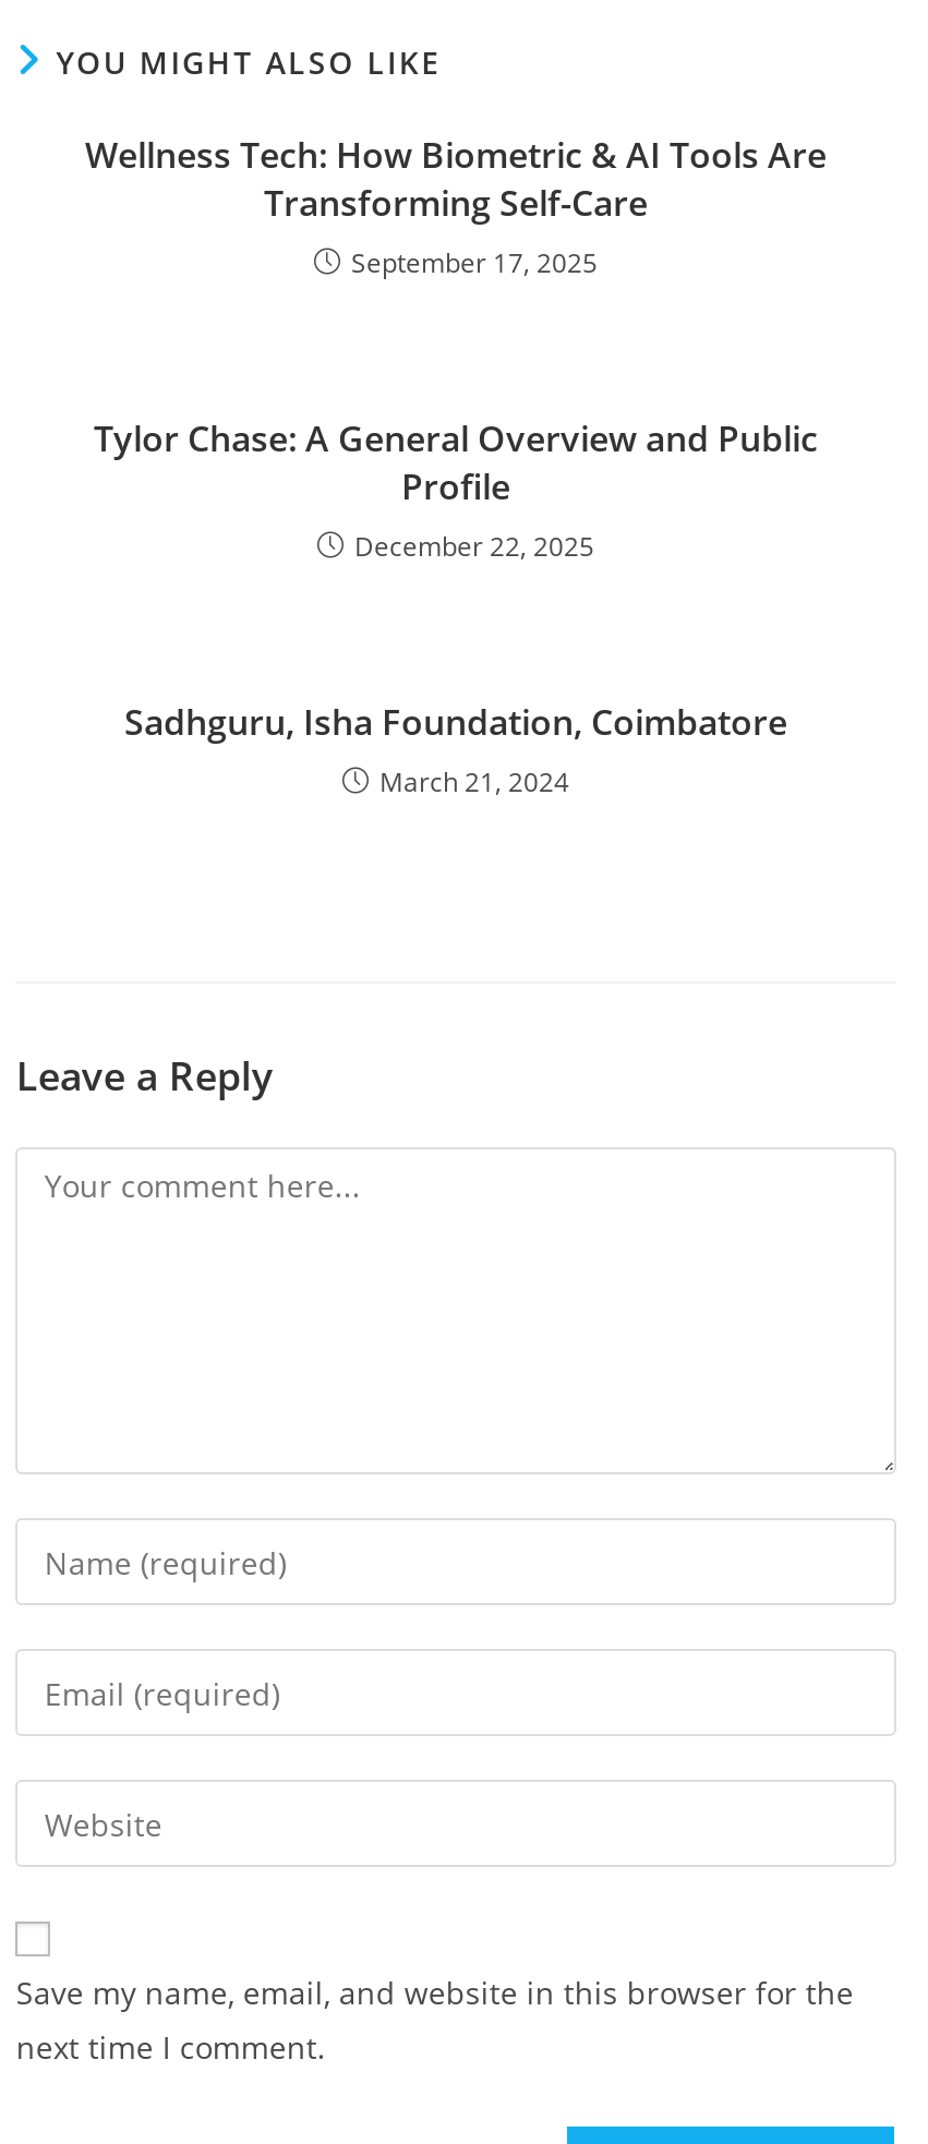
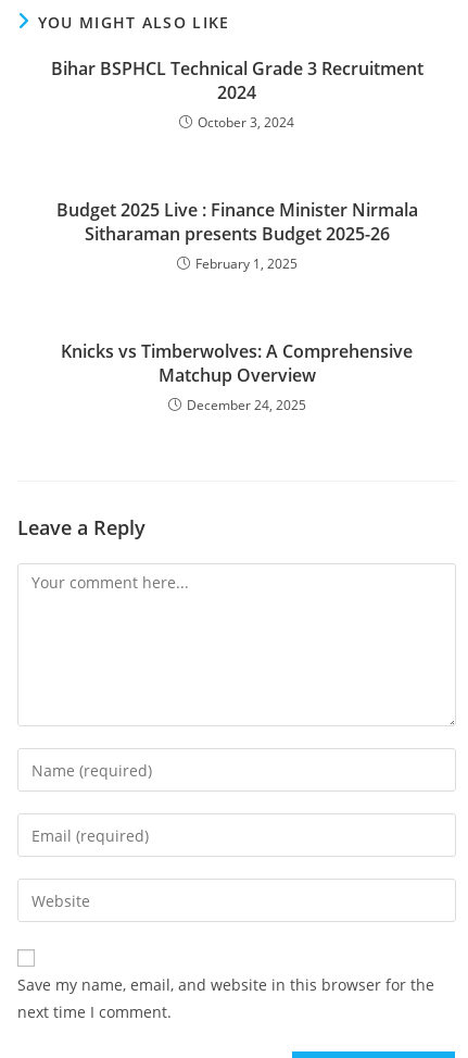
- Wellness Tech: How Biometric & AI Tools Are
- Transforming Self-Care
- September 17, 2025
+ Bihar BSPHCL Technical Grade 3 Recruitment
+ 2024
+ October 3, 2024

- Tylor Chase: A General Overview and Public
- Profile
- December 22, 2025
+ Budget 2025 Live : Finance Minister Nirmala
+ Sitharaman presents Budget 2025-26
+ February 1, 2025

- Sadhguru, Isha Foundation, Coimbatore
- March 21, 2024
+ Knicks vs Timberwolves: A Comprehensive
+ Matchup Overview
+ December 24, 2025
